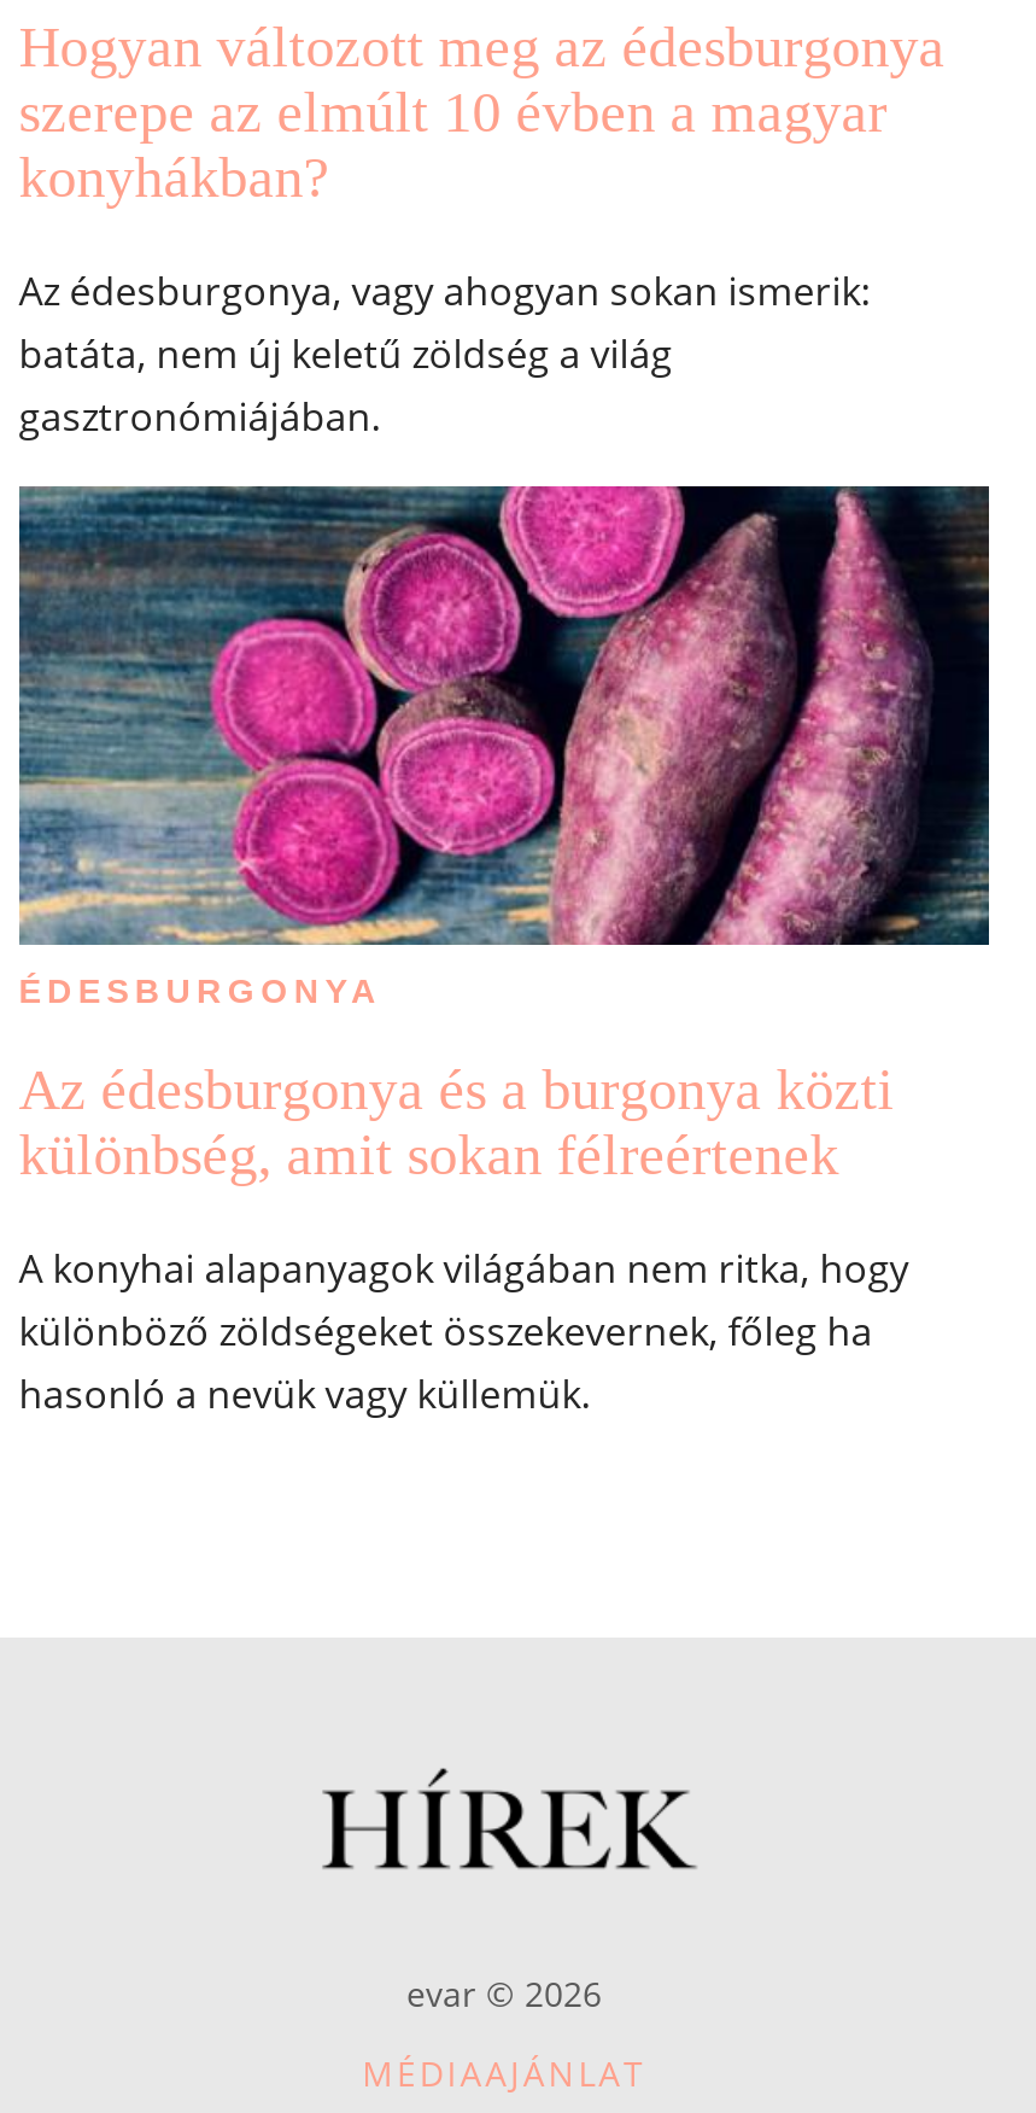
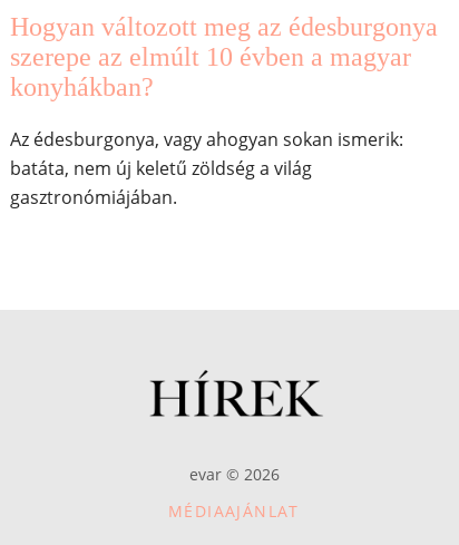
- [image]
- ÉDESBURGONYA
- Az édesburgonya és a burgonya közti
- különbség, amit sokan félreértenek
- A konyhai alapanyagok világában nem ritka, hogy
- különböző zöldségeket összekevernek, főleg ha
- hasonló a nevük vagy küllemük.
